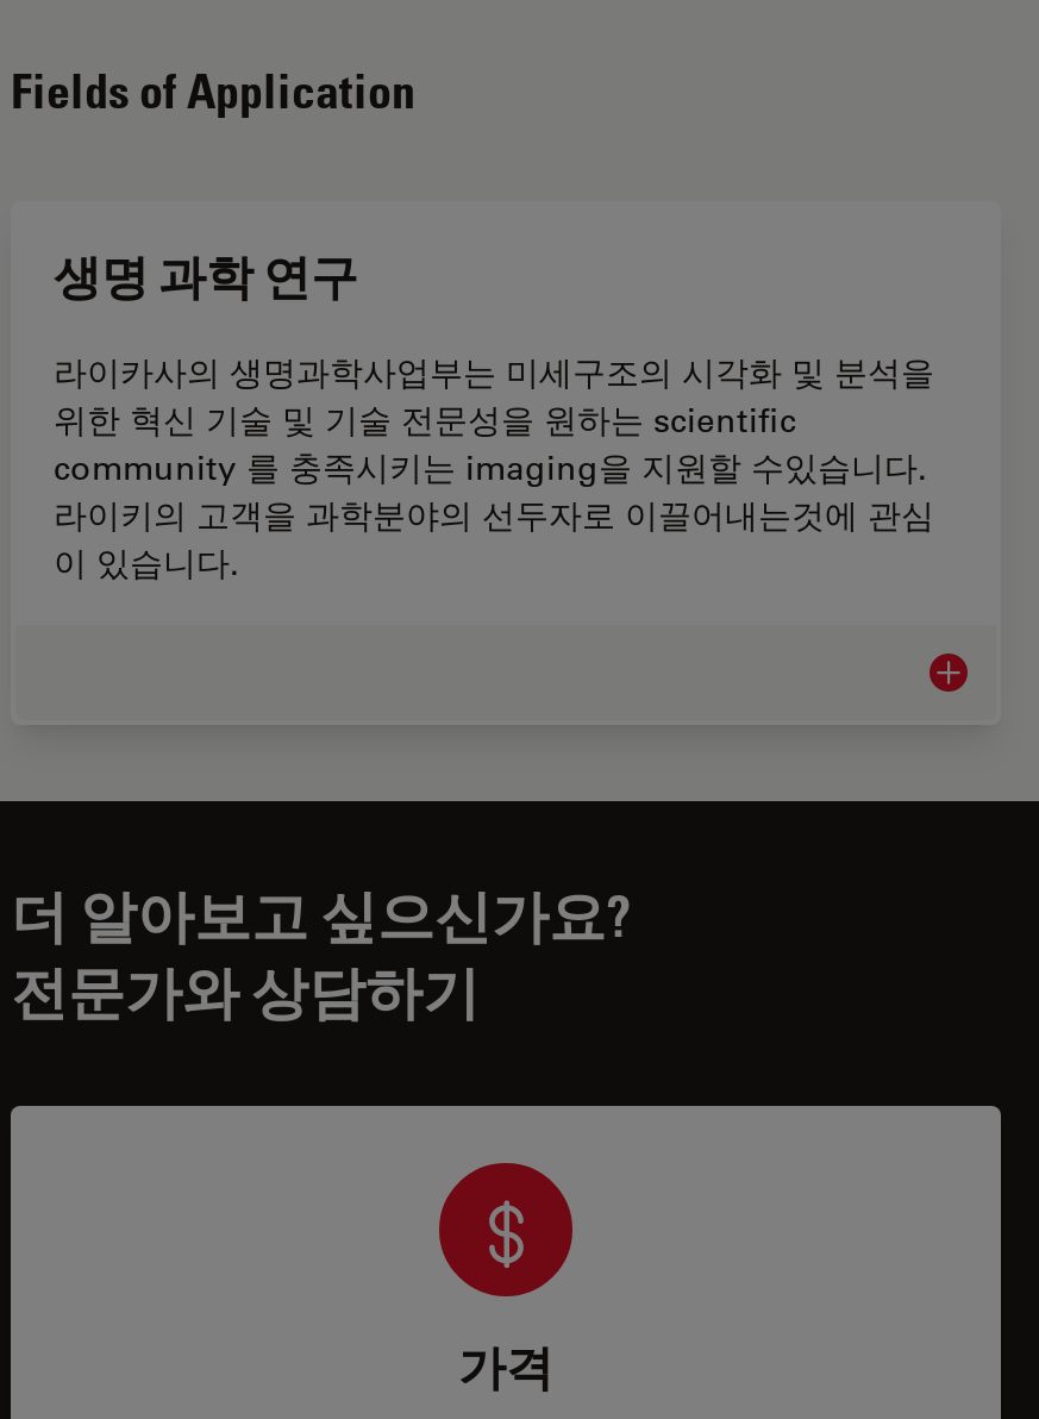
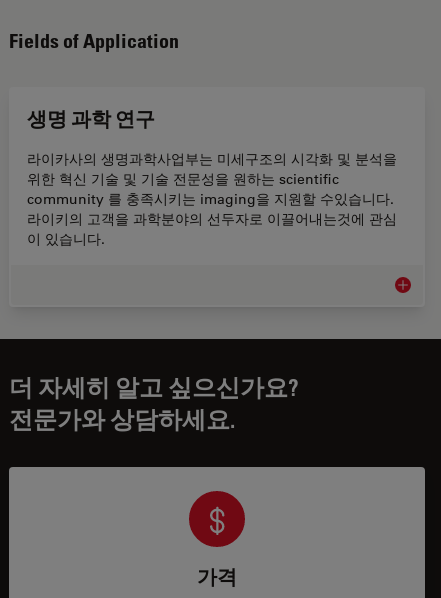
- 더 알아보고 싶으신가요?
- 전문가와 상담하기
+ 더 자세히 알고 싶으신가요?
+ 전문가와 상담하세요.
